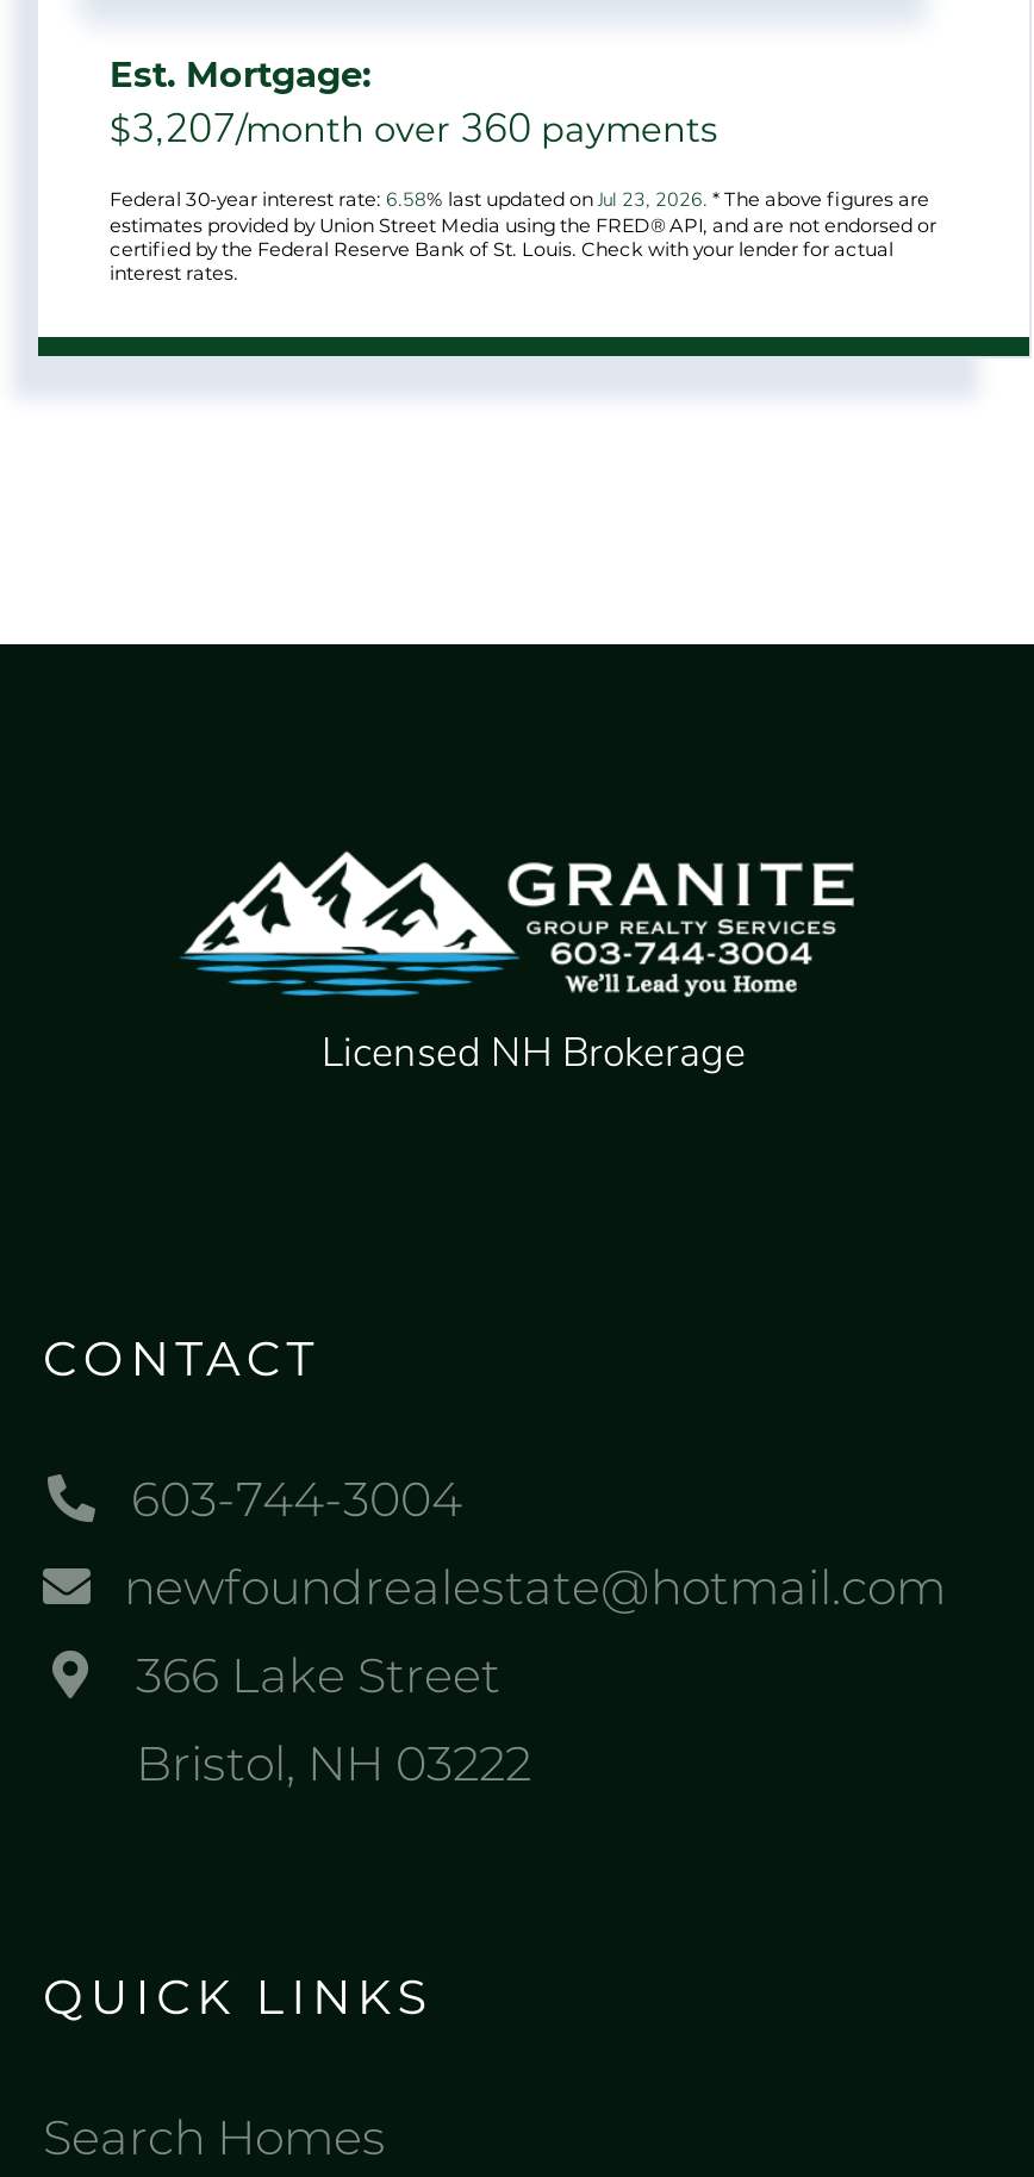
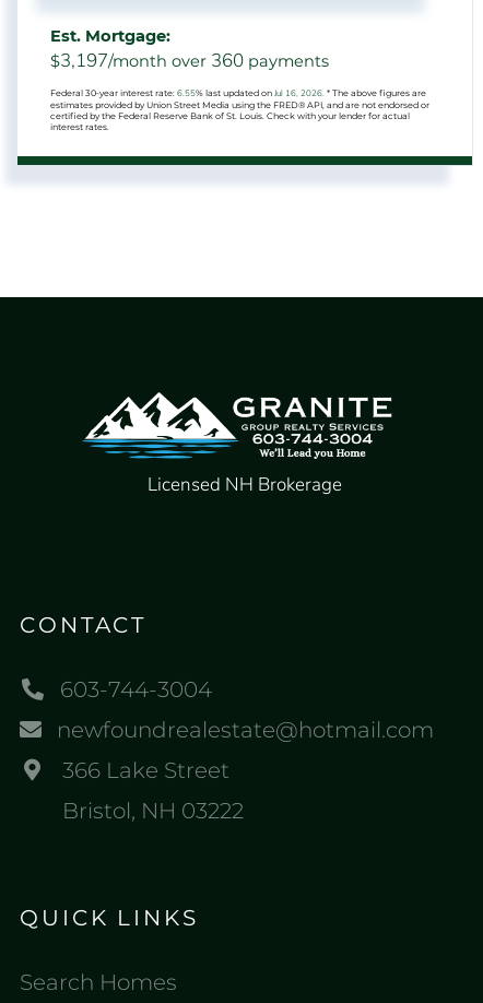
- $3,207/month over 360 payments
+ $3,197/month over 360 payments

- Federal 30-year interest rate: 6.58% last updated on Jul 23, 2026. * The above figures are
+ Federal 30-year interest rate: 6.55% last updated on Jul 16, 2026. * The above figures are
